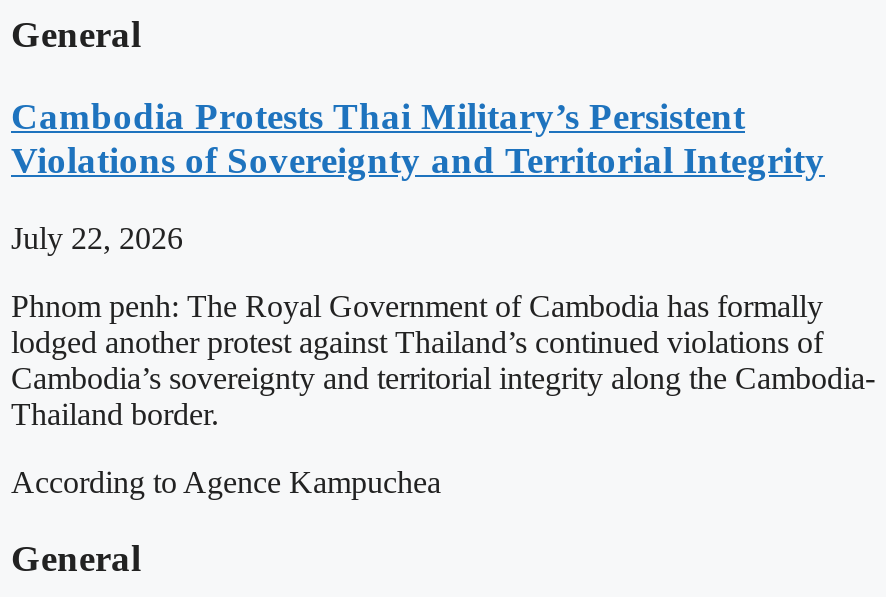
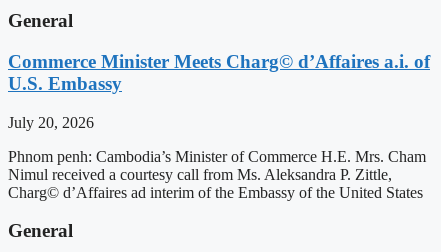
- Cambodia Protests Thai Military’s Persistent
- Violations of Sovereignty and Territorial Integrity
- July 22, 2026
- Phnom penh: The Royal Government of Cambodia has formally
- lodged another protest against Thailand’s continued violations of
- Cambodia’s sovereignty and territorial integrity along the Cambodia-
- Thailand border.
- According to Agence Kampuchea
+ Commerce Minister Meets Charg© d’Affaires a.i. of
+ U.S. Embassy
+ July 20, 2026
+ Phnom penh: Cambodia’s Minister of Commerce H.E. Mrs. Cham
+ Nimul received a courtesy call from Ms. Aleksandra P. Zittle,
+ Charg© d’Affaires ad interim of the Embassy of the United States
